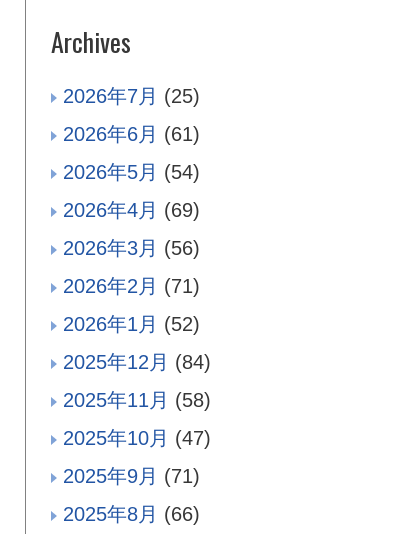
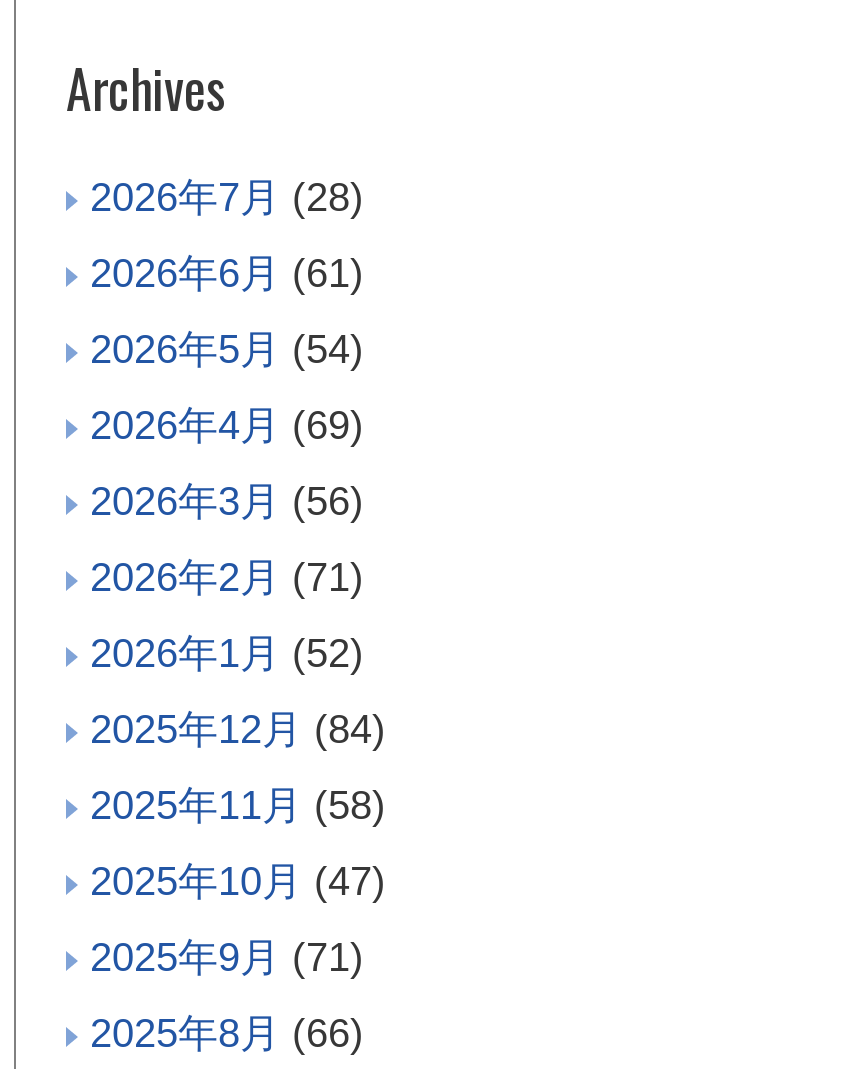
- 2026年7月(25)
+ 2026年7月(28)
